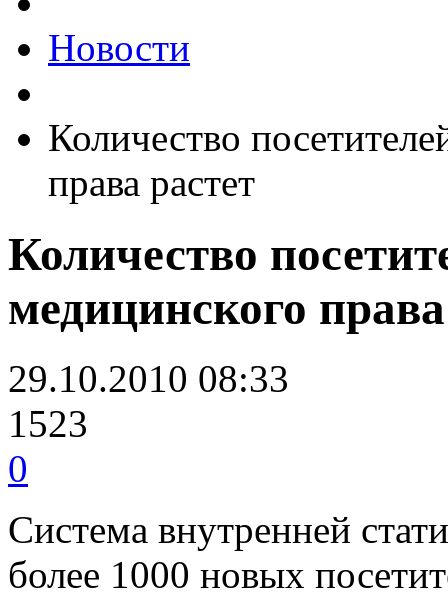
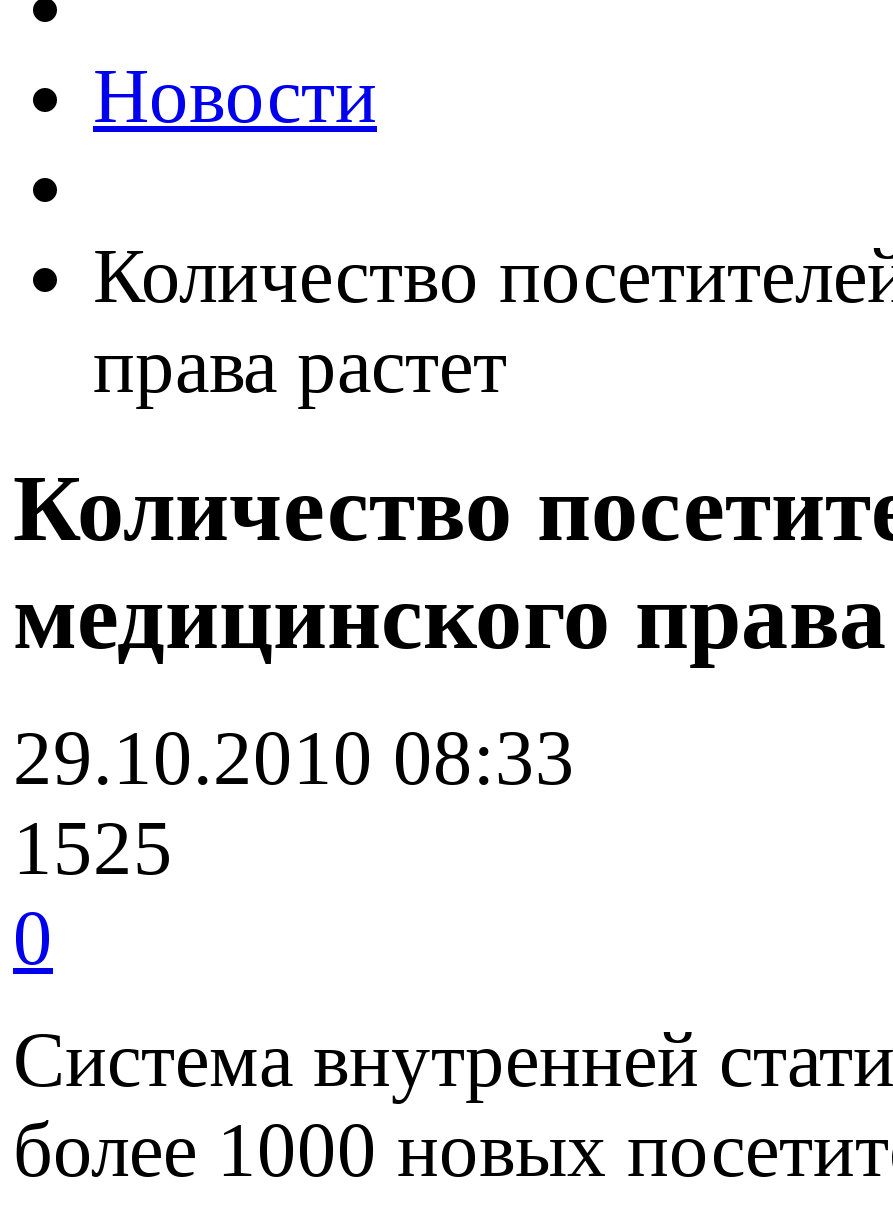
- 1523
+ 1525
